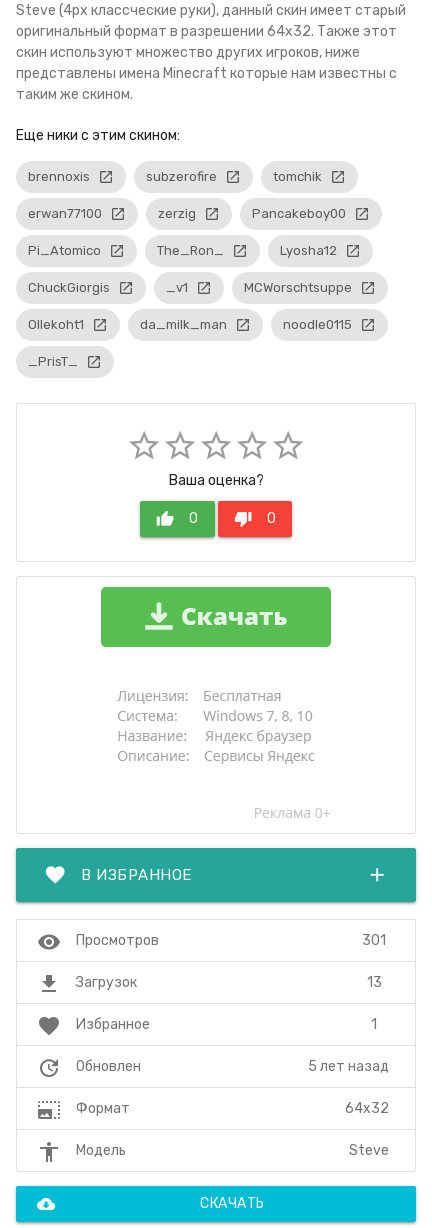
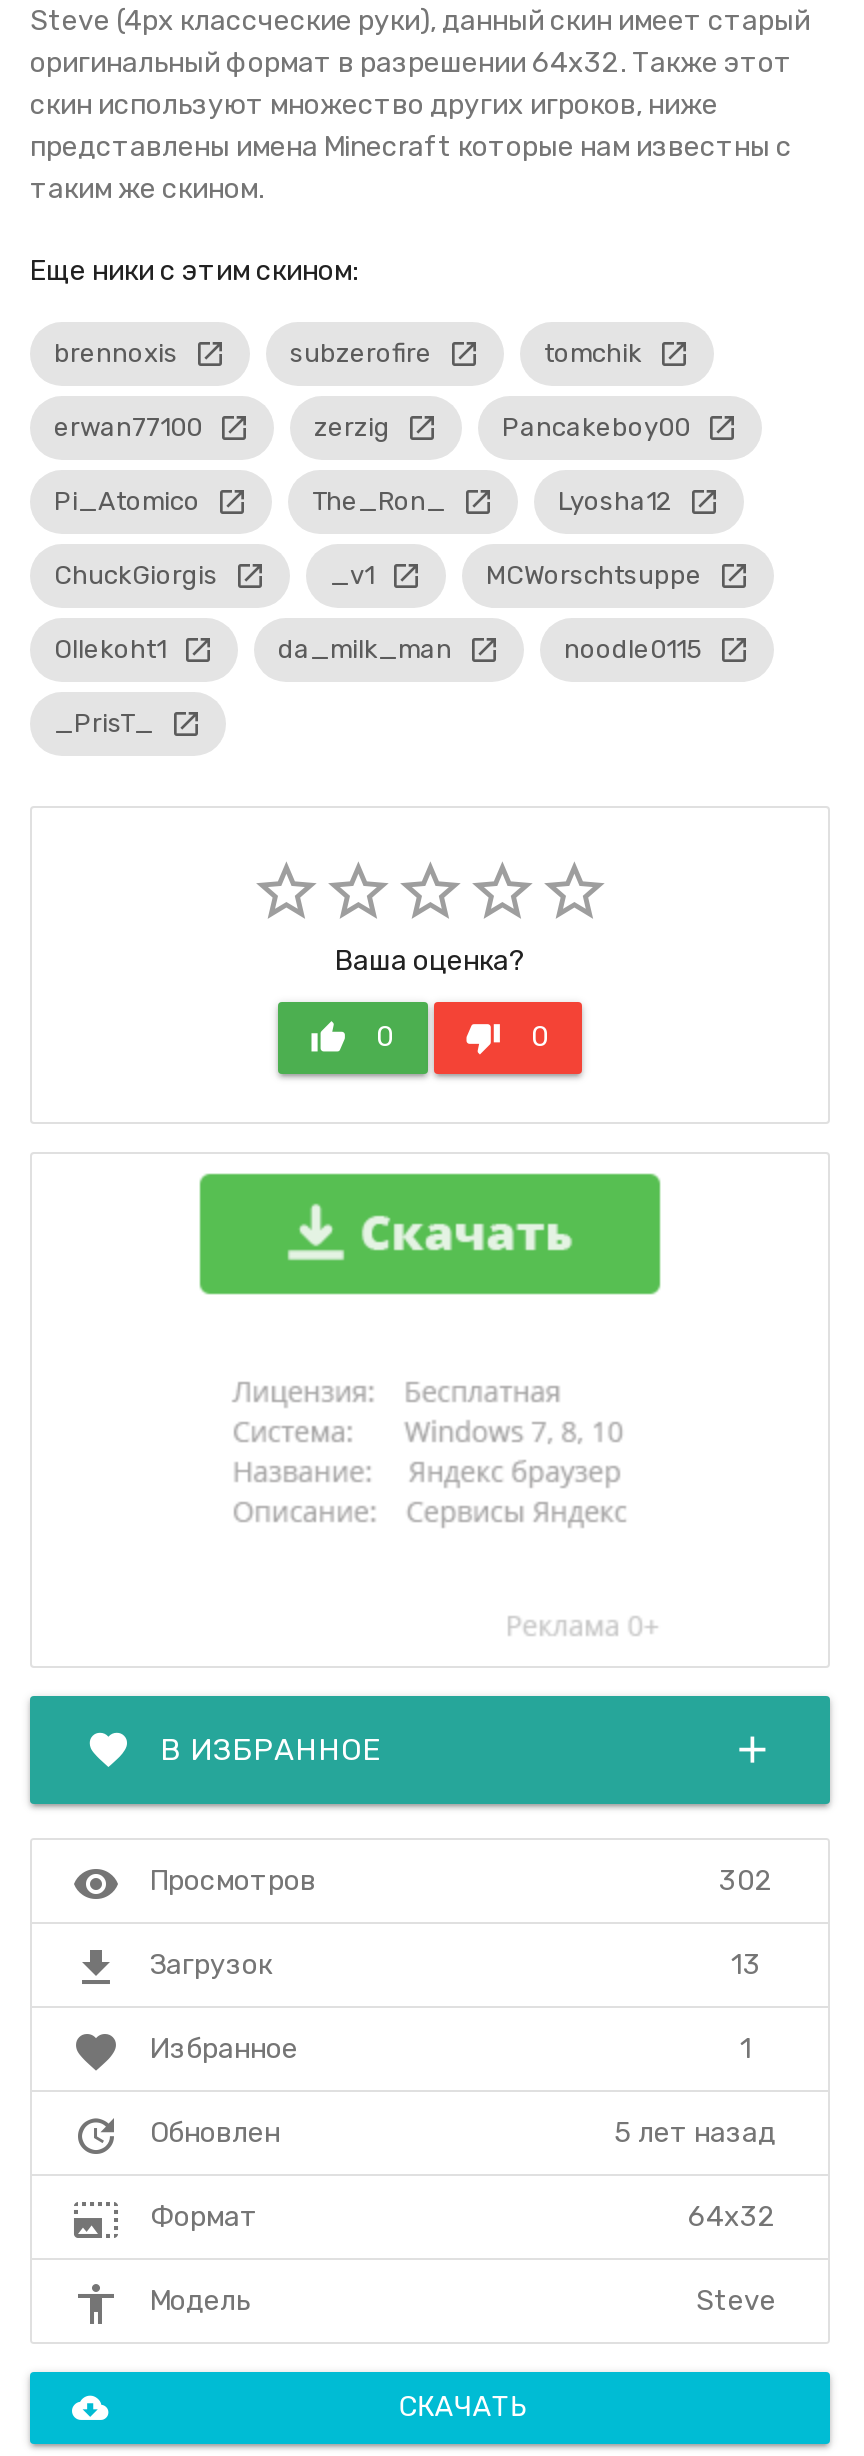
- 301
+ 302
